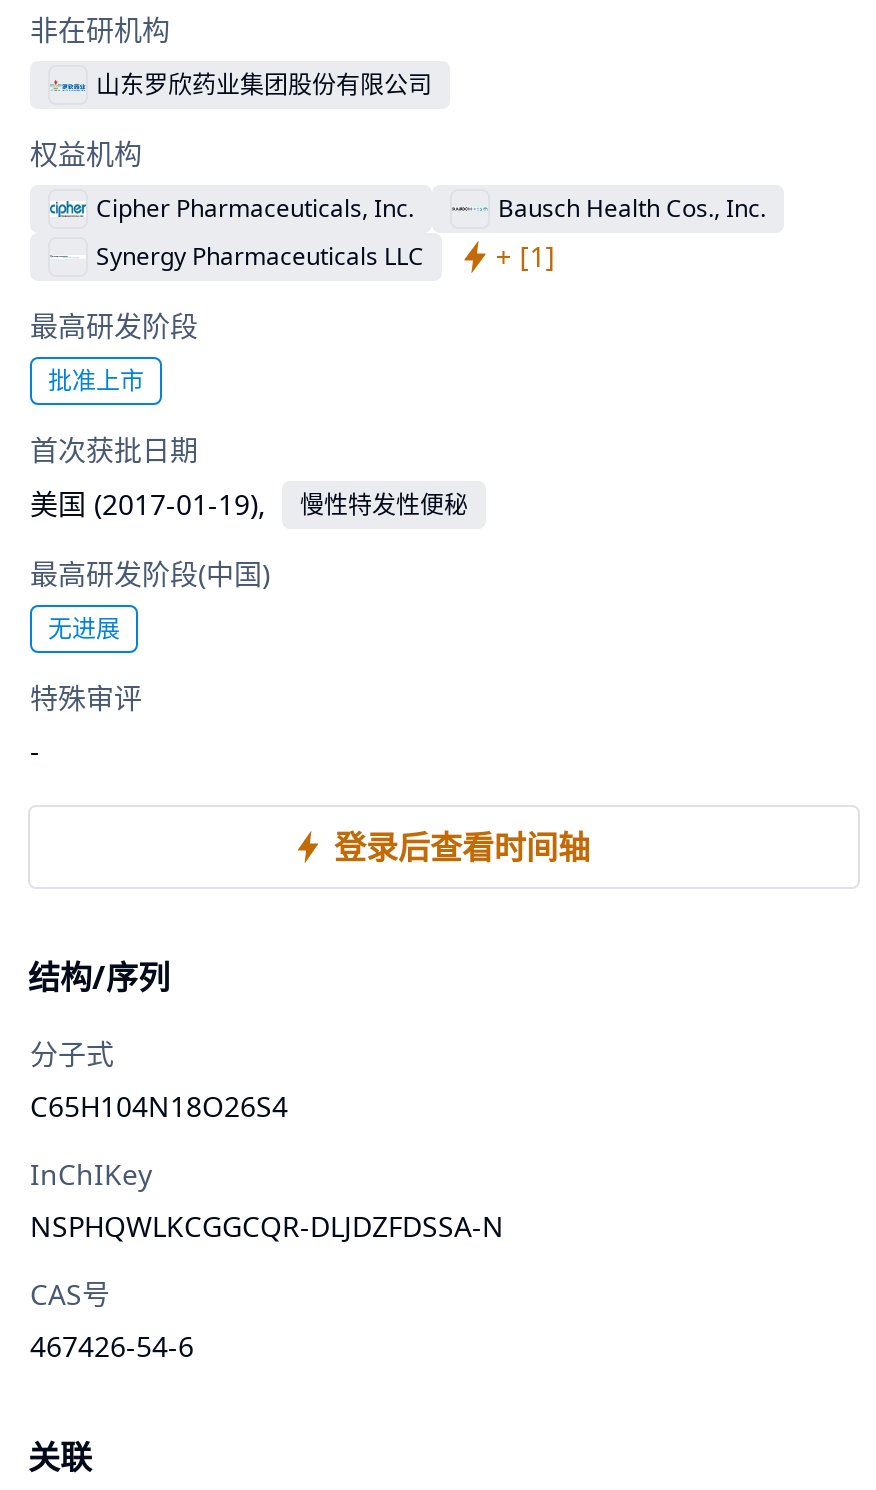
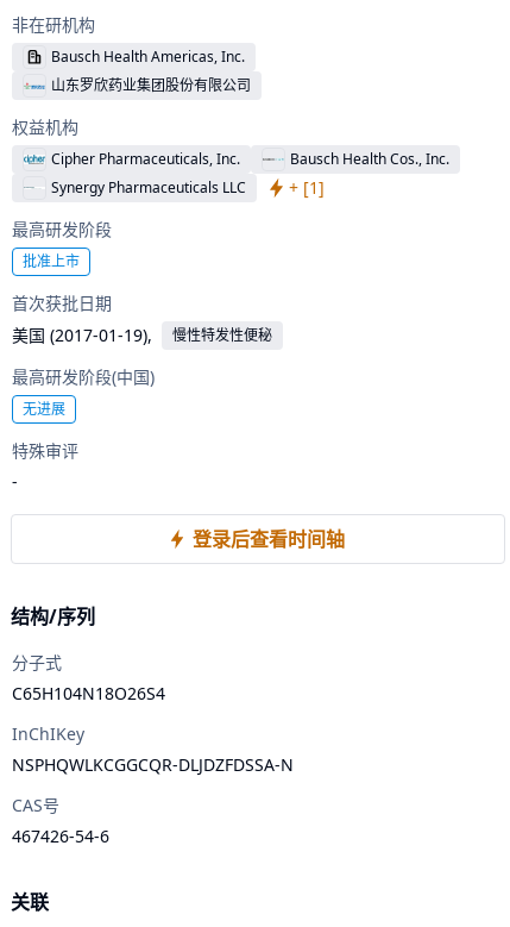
+ Bausch Health Americas, Inc.
